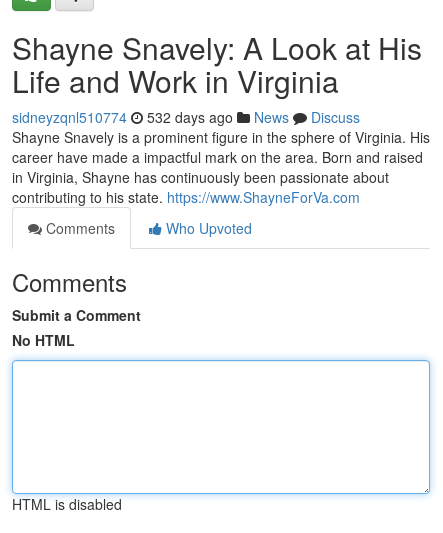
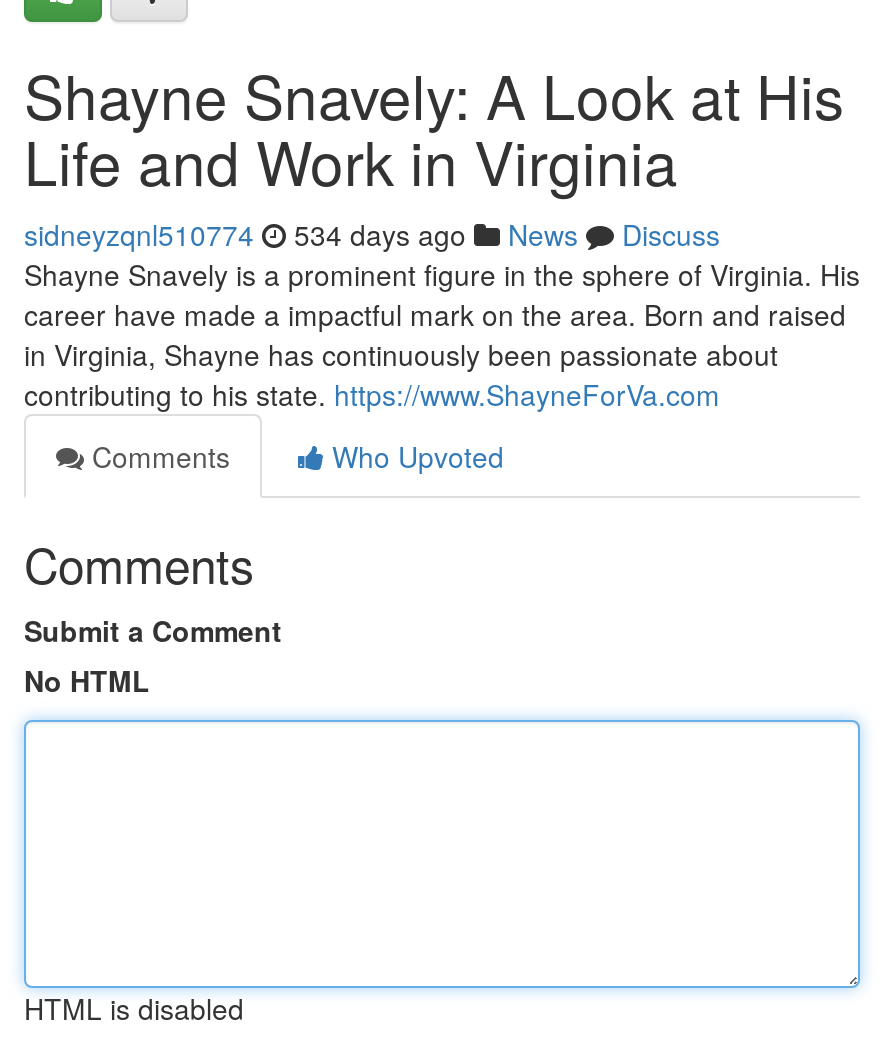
- sidneyzqnl510774 532 days ago News Discuss
+ sidneyzqnl510774 534 days ago News Discuss
